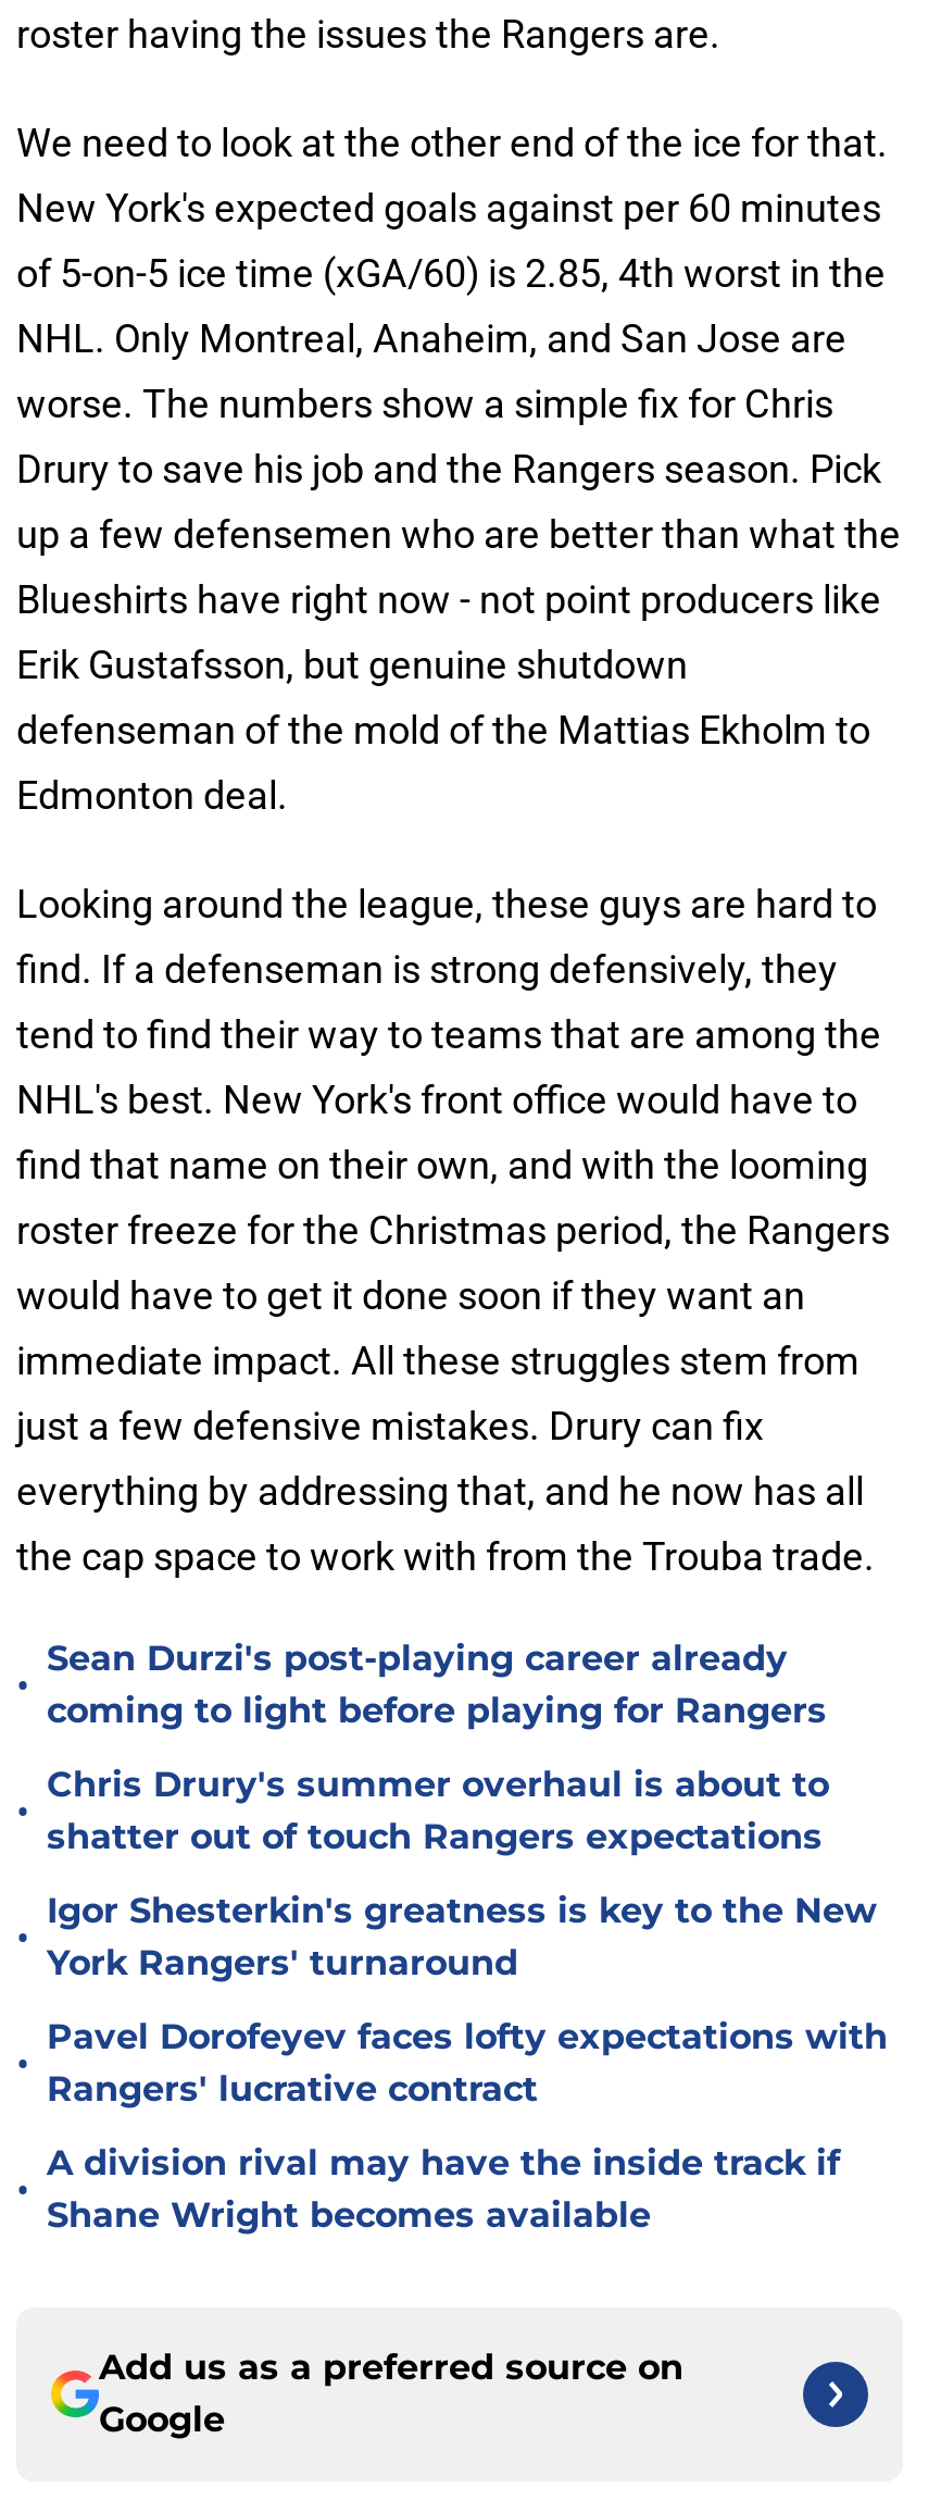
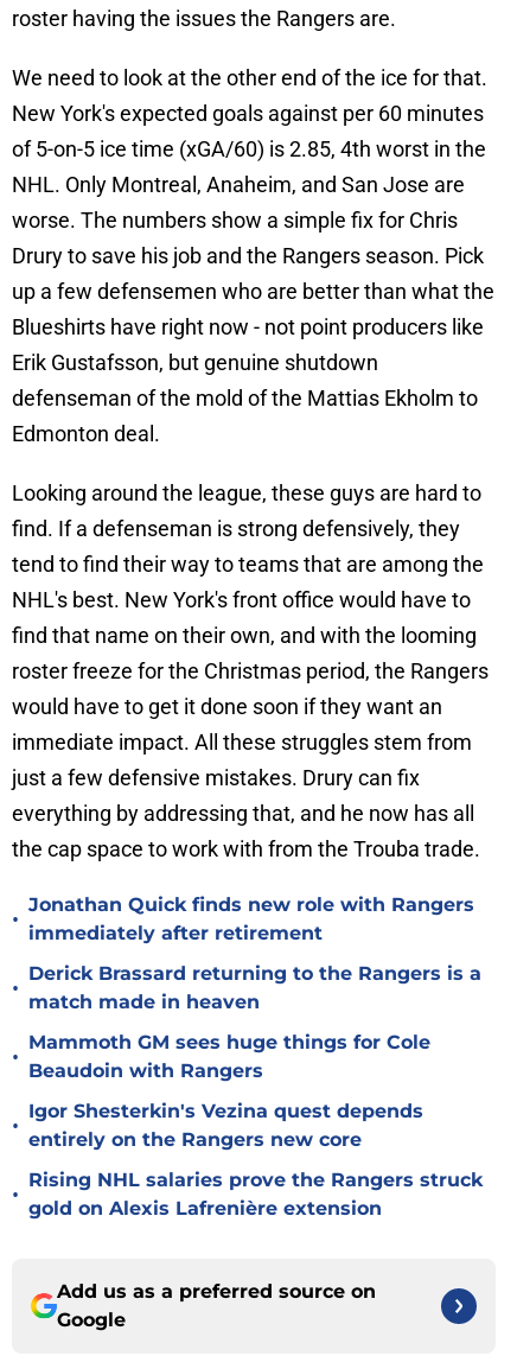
- Sean Durzi's post-playing career already
- coming to light before playing for Rangers
+ Jonathan Quick finds new role with Rangers
+ immediately after retirement

- Chris Drury's summer overhaul is about to
- shatter out of touch Rangers expectations
+ Derick Brassard returning to the Rangers is a
+ match made in heaven

- Igor Shesterkin's greatness is key to the New
- York Rangers' turnaround
+ Mammoth GM sees huge things for Cole
+ Beaudoin with Rangers

- Pavel Dorofeyev faces lofty expectations with
- Rangers' lucrative contract
+ Igor Shesterkin's Vezina quest depends
+ entirely on the Rangers new core

- A division rival may have the inside track if
- Shane Wright becomes available
+ Rising NHL salaries prove the Rangers struck
+ gold on Alexis Lafrenière extension
